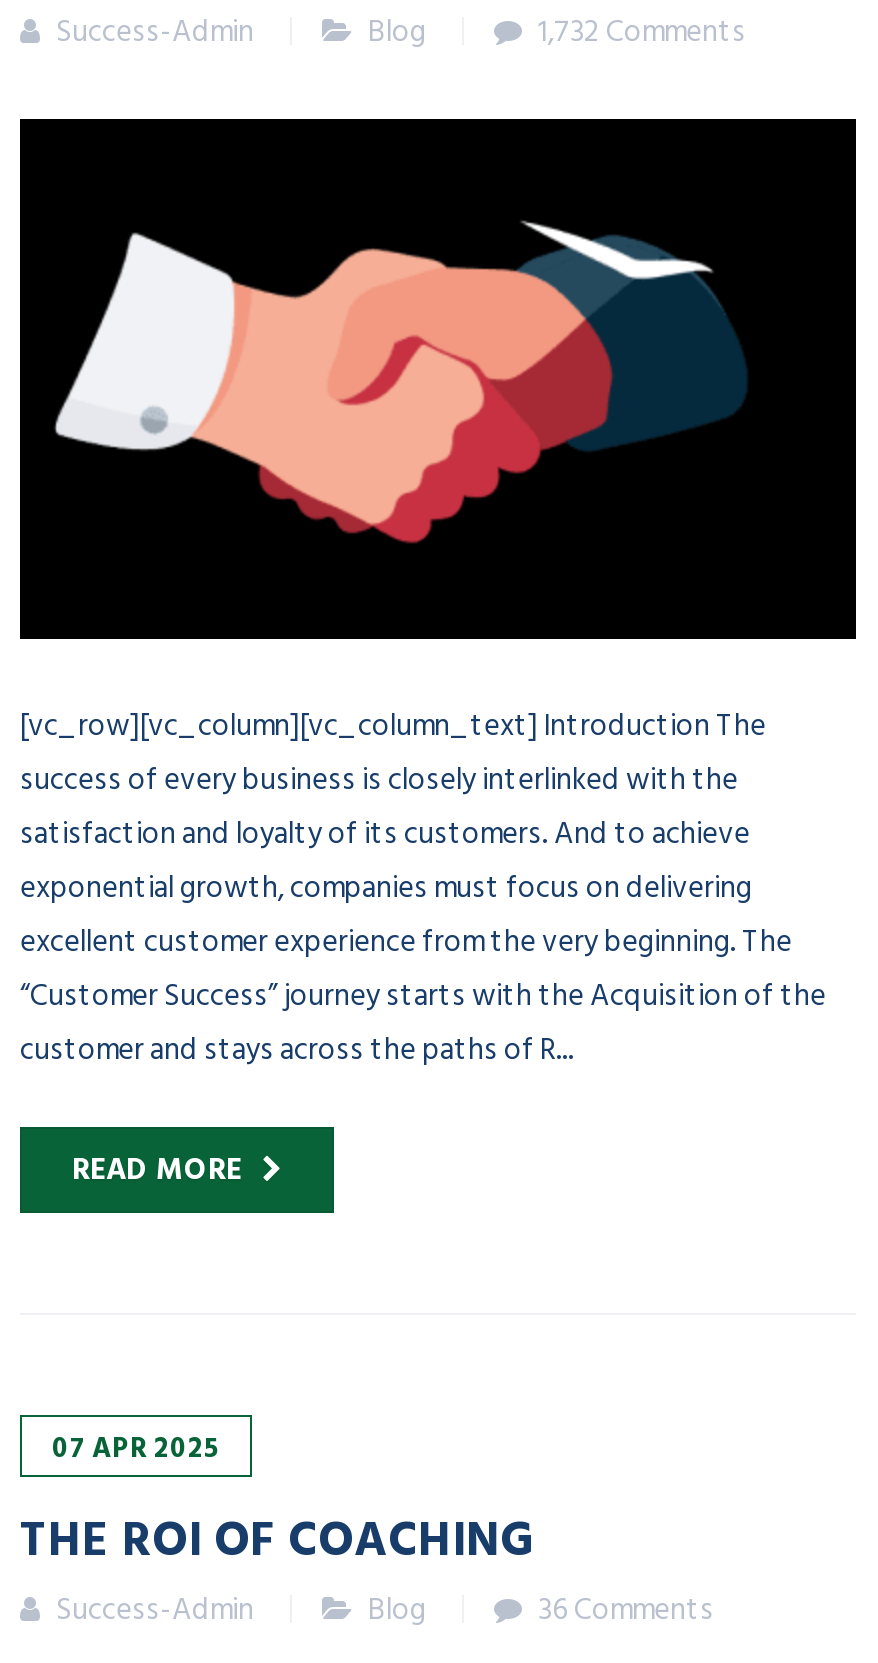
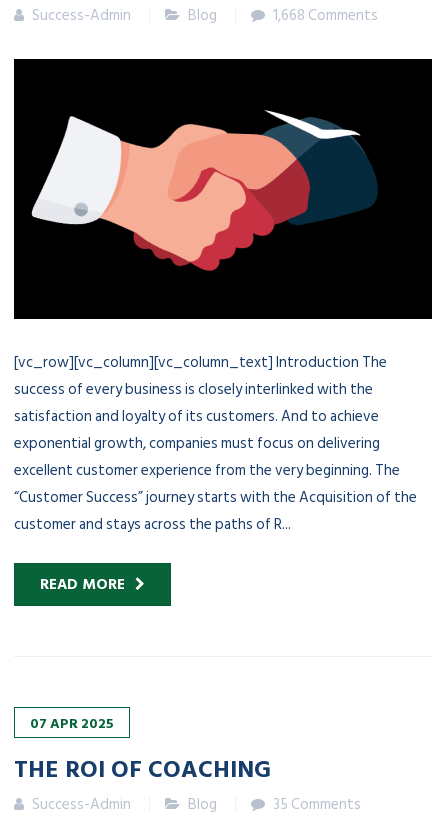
- 1,732 Comments
+ 1,668 Comments

- 36 Comments
+ 35 Comments
